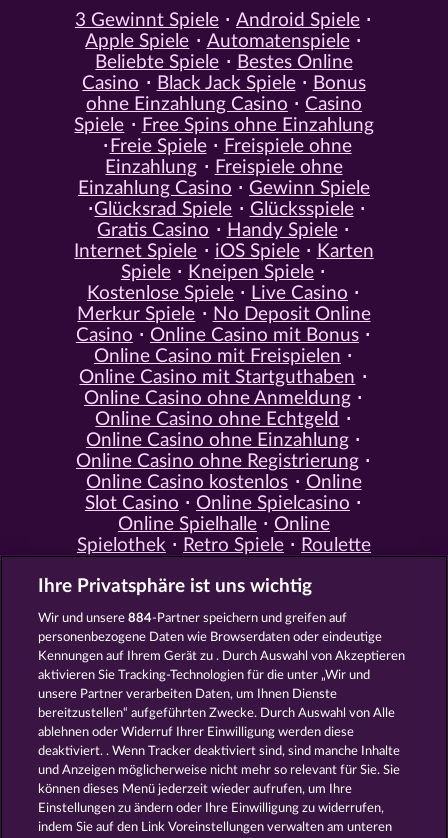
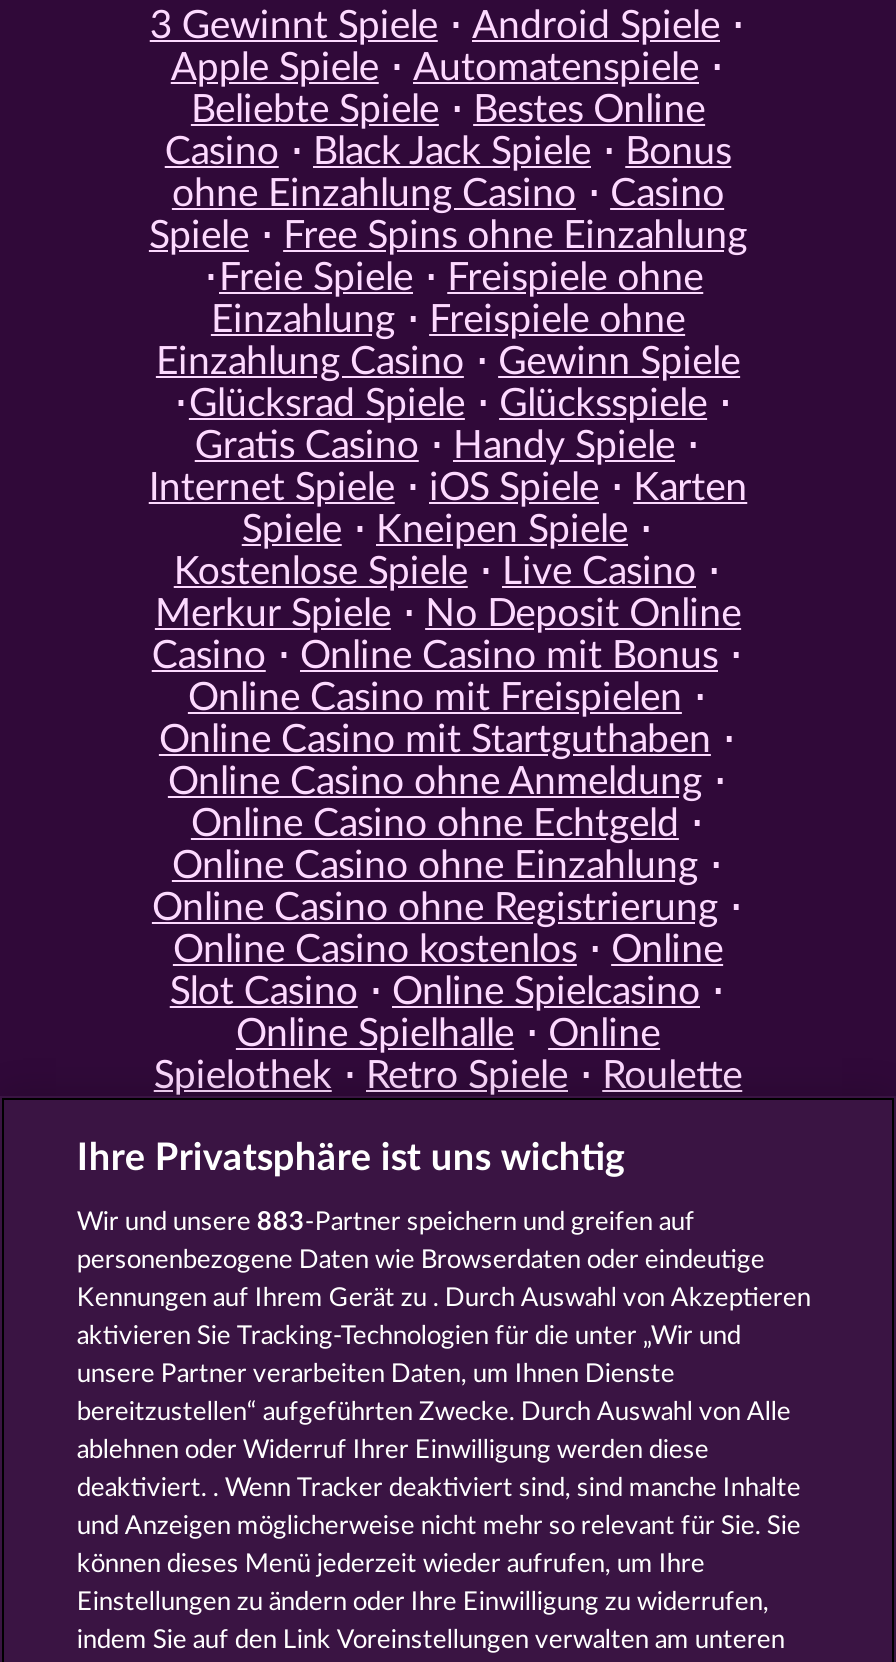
- Wir und unsere 884-Partner speichern und greifen auf
+ Wir und unsere 883-Partner speichern und greifen auf
